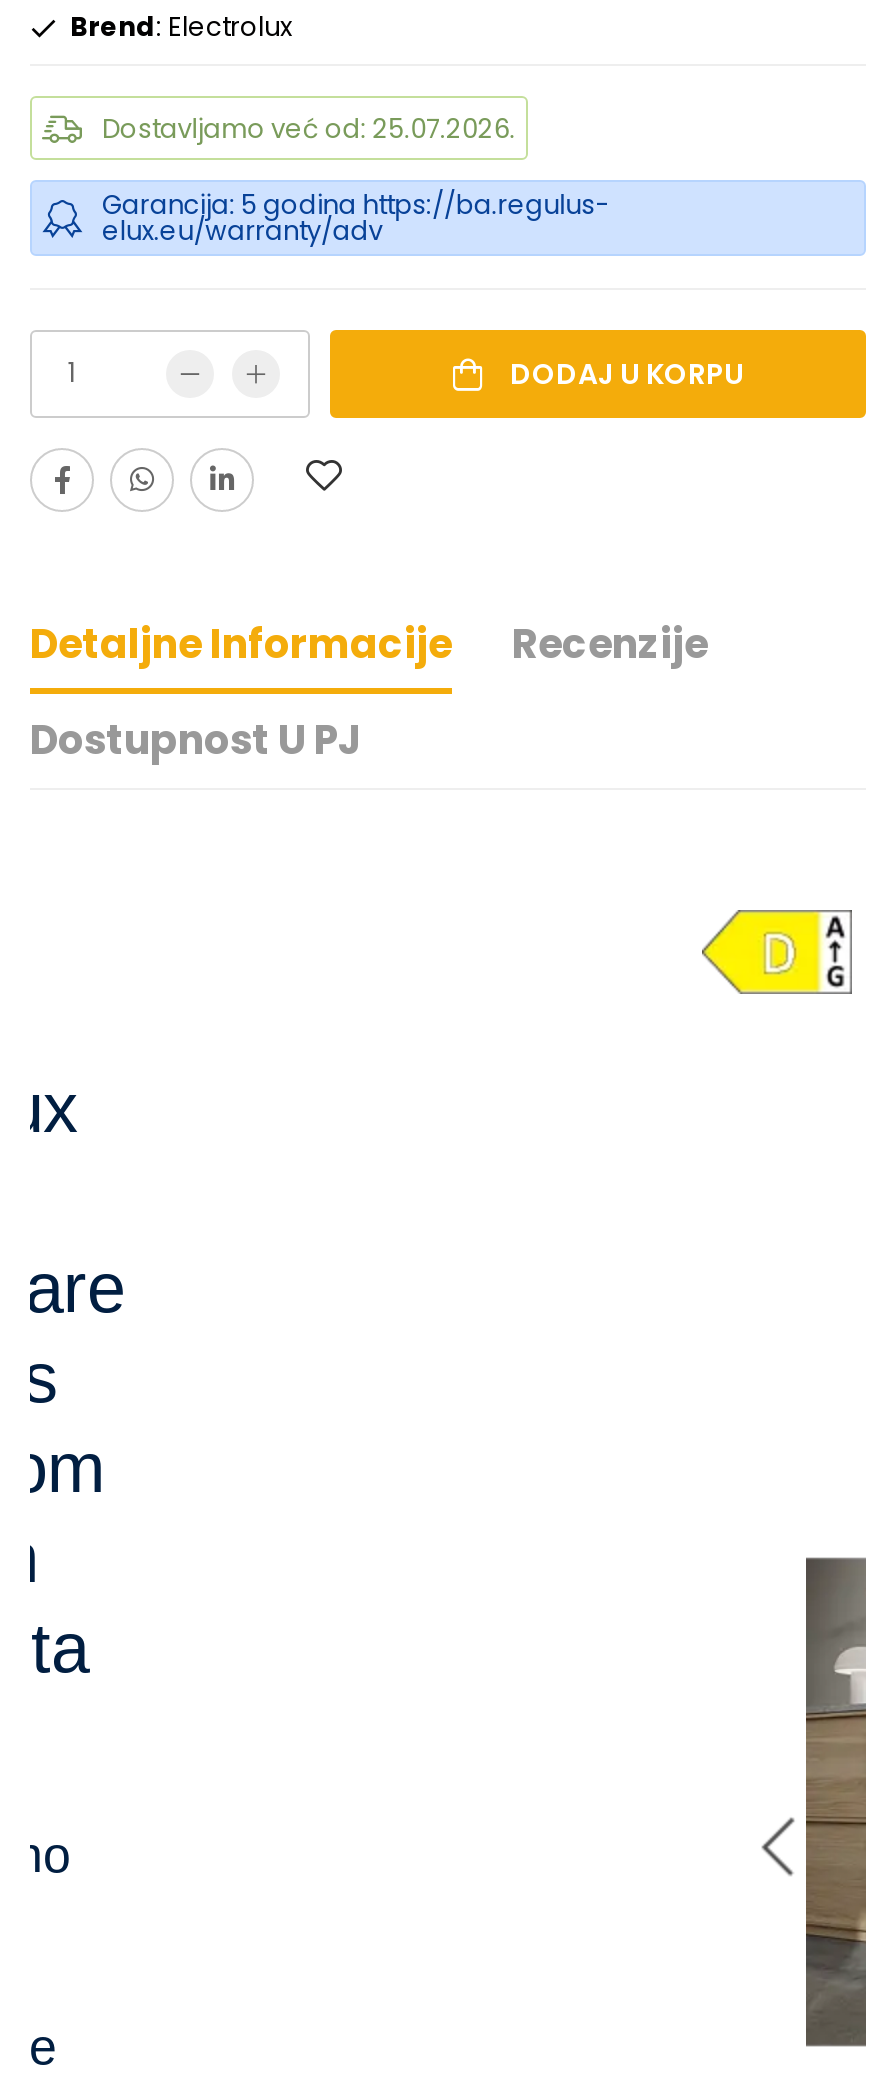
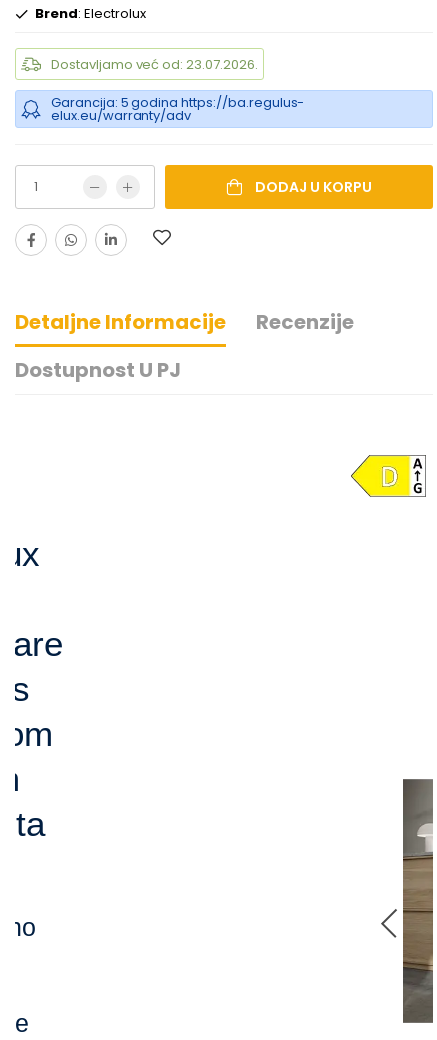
- Dostavljamo već od: 25.07.2026.
+ Dostavljamo već od: 23.07.2026.
